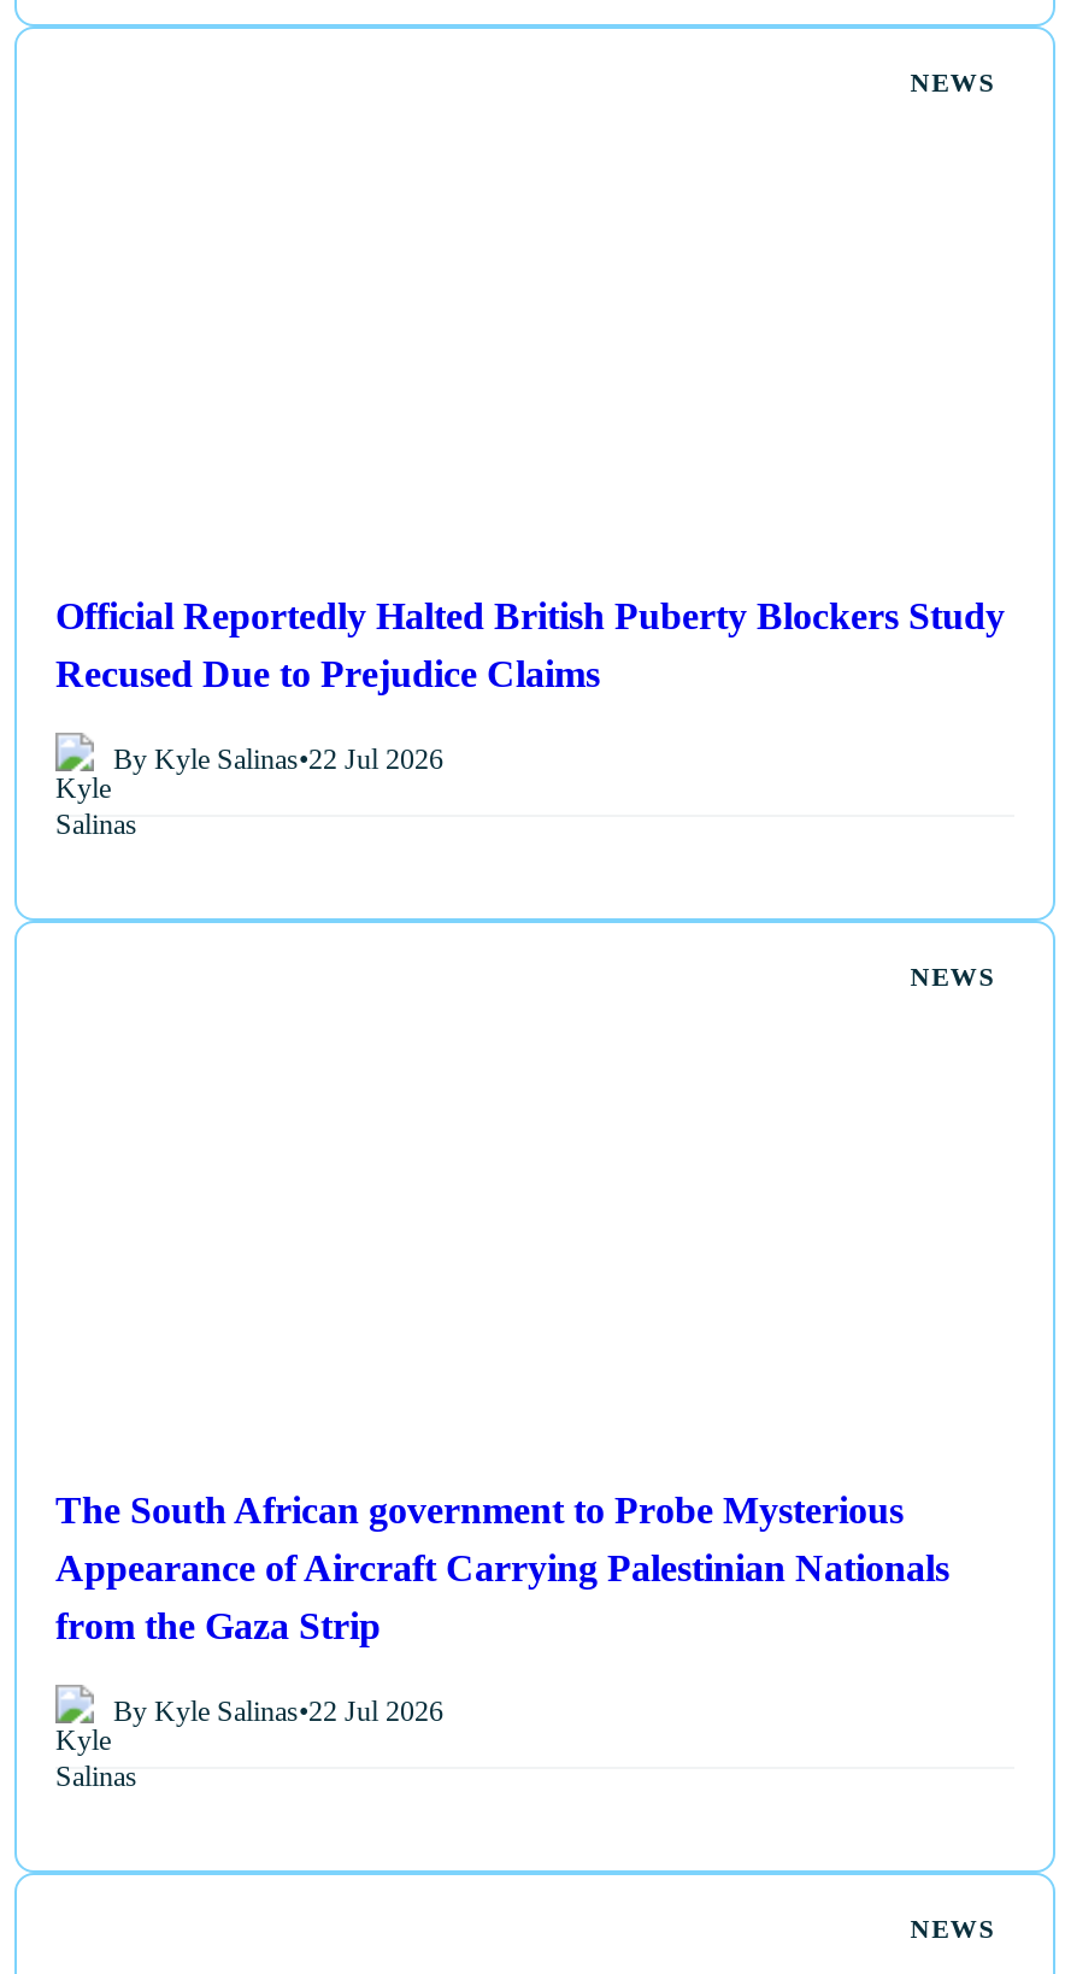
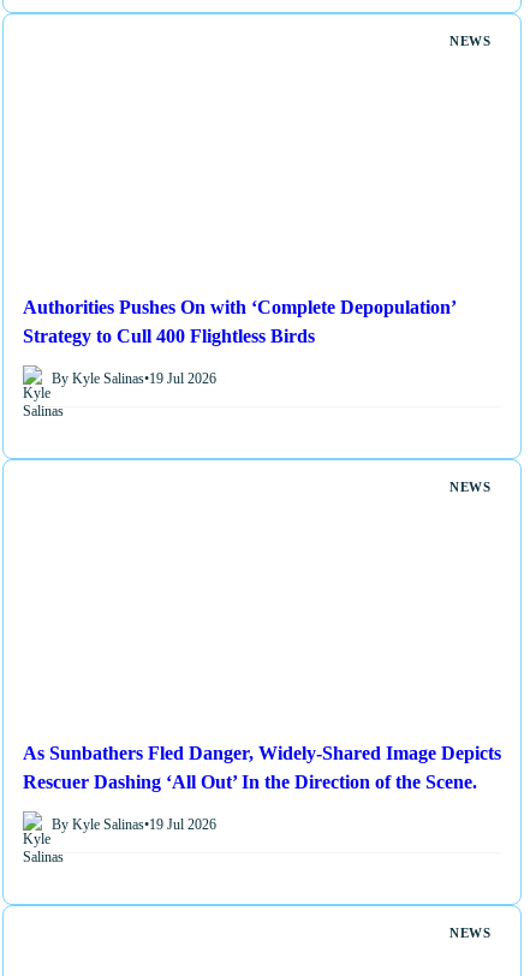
- Official Reportedly Halted British Puberty Blockers Study
- Recused Due to Prejudice Claims
+ Authorities Pushes On with ‘Complete Depopulation’
+ Strategy to Cull 400 Flightless Birds

- By Kyle Salinas•22 Jul 2026
+ By Kyle Salinas•19 Jul 2026

- The South African government to Probe Mysterious
- Appearance of Aircraft Carrying Palestinian Nationals
- from the Gaza Strip
+ As Sunbathers Fled Danger, Widely-Shared Image Depicts
+ Rescuer Dashing ‘All Out’ In the Direction of the Scene.

- By Kyle Salinas•22 Jul 2026
+ By Kyle Salinas•19 Jul 2026
